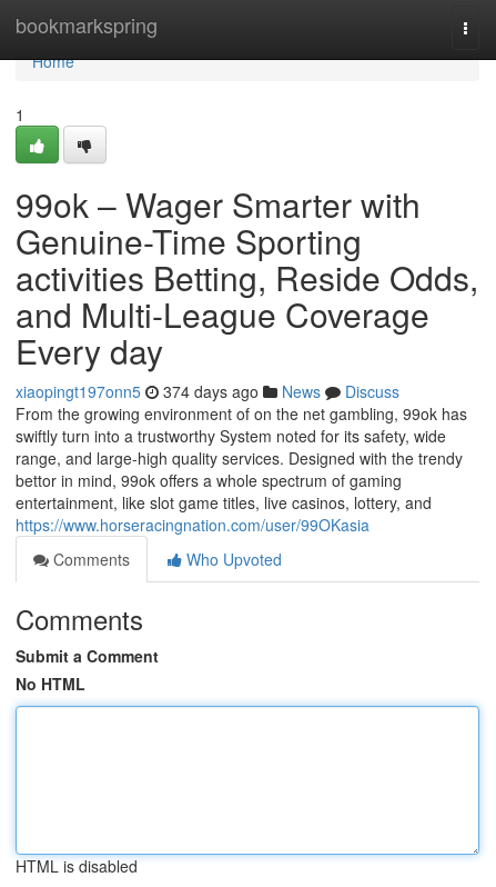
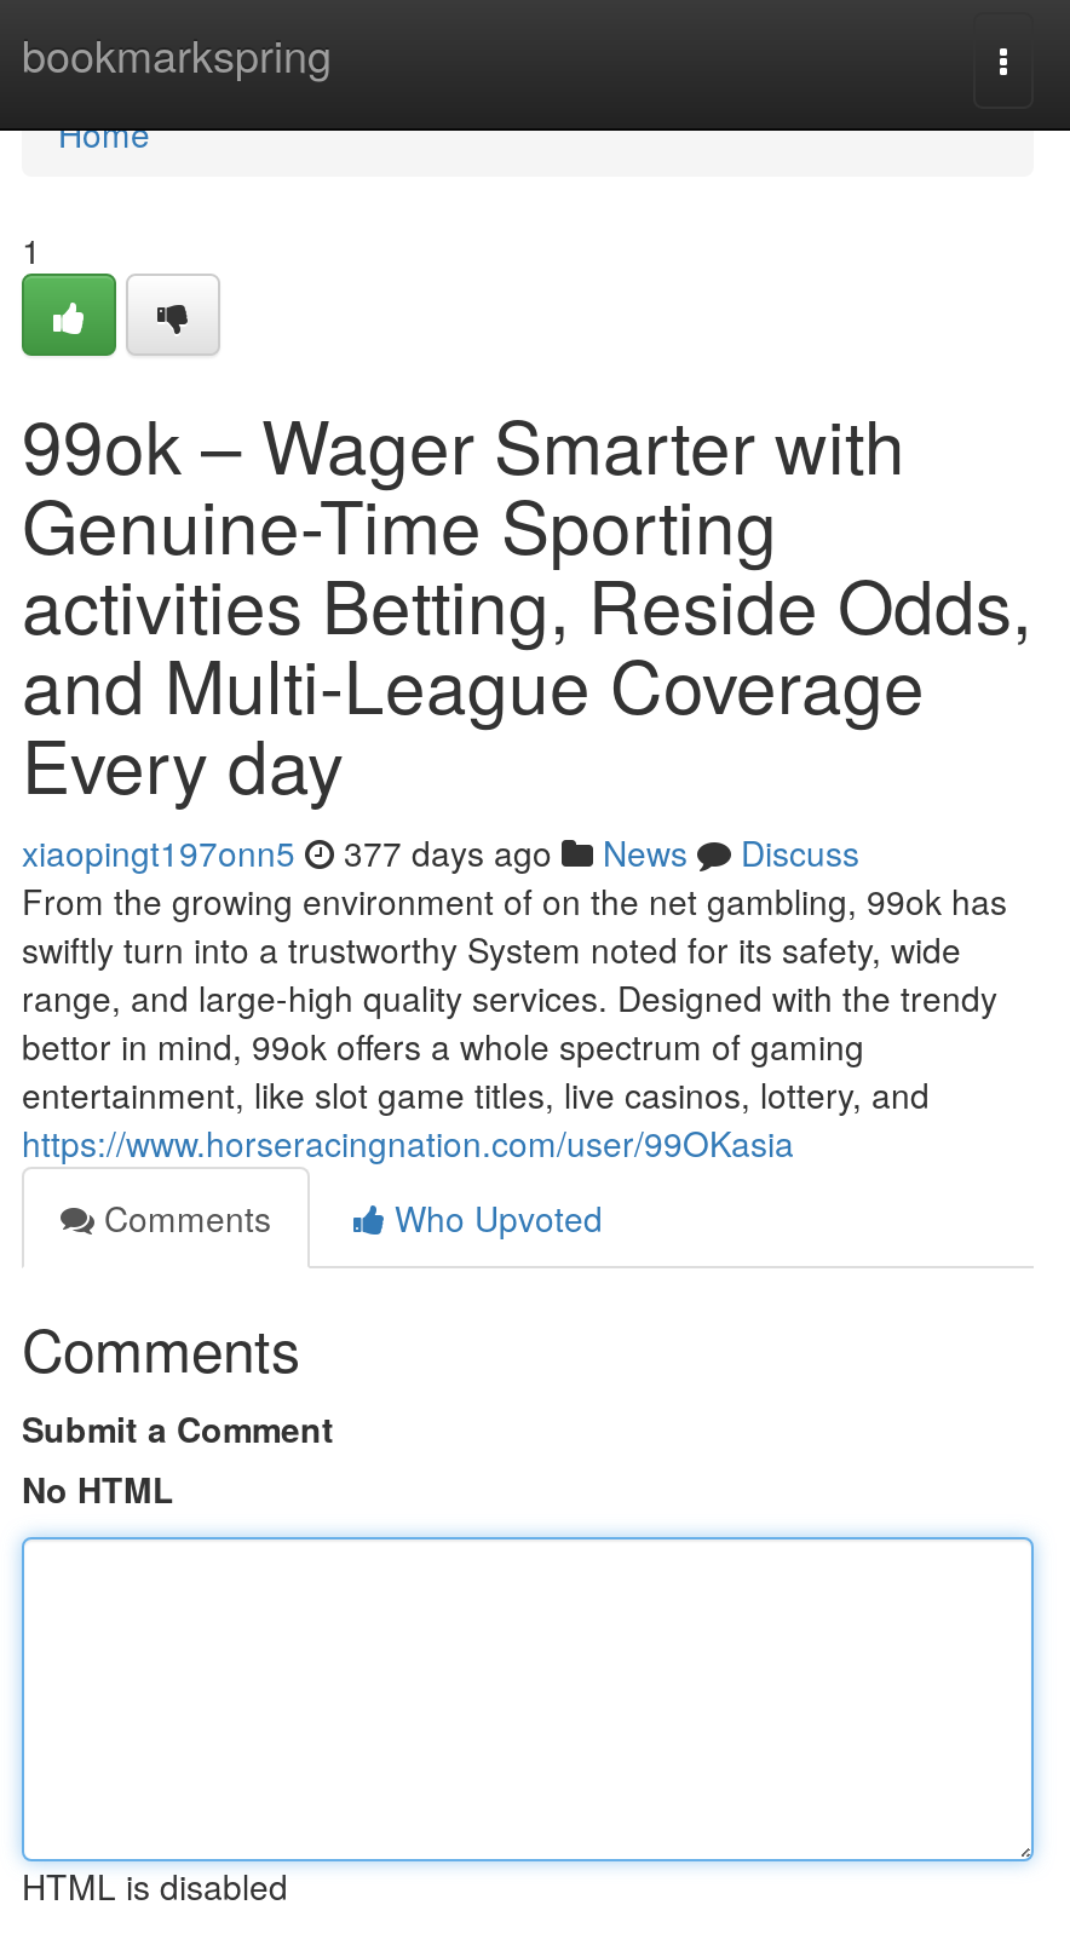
- xiaopingt197onn5 374 days ago News Discuss
+ xiaopingt197onn5 377 days ago News Discuss
